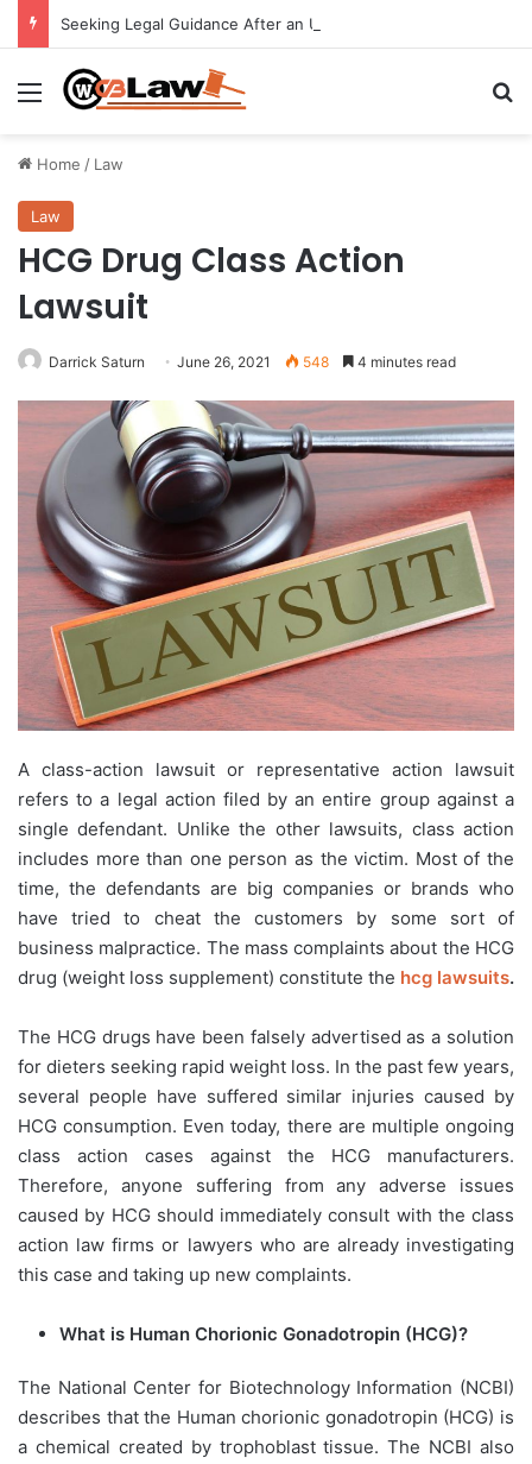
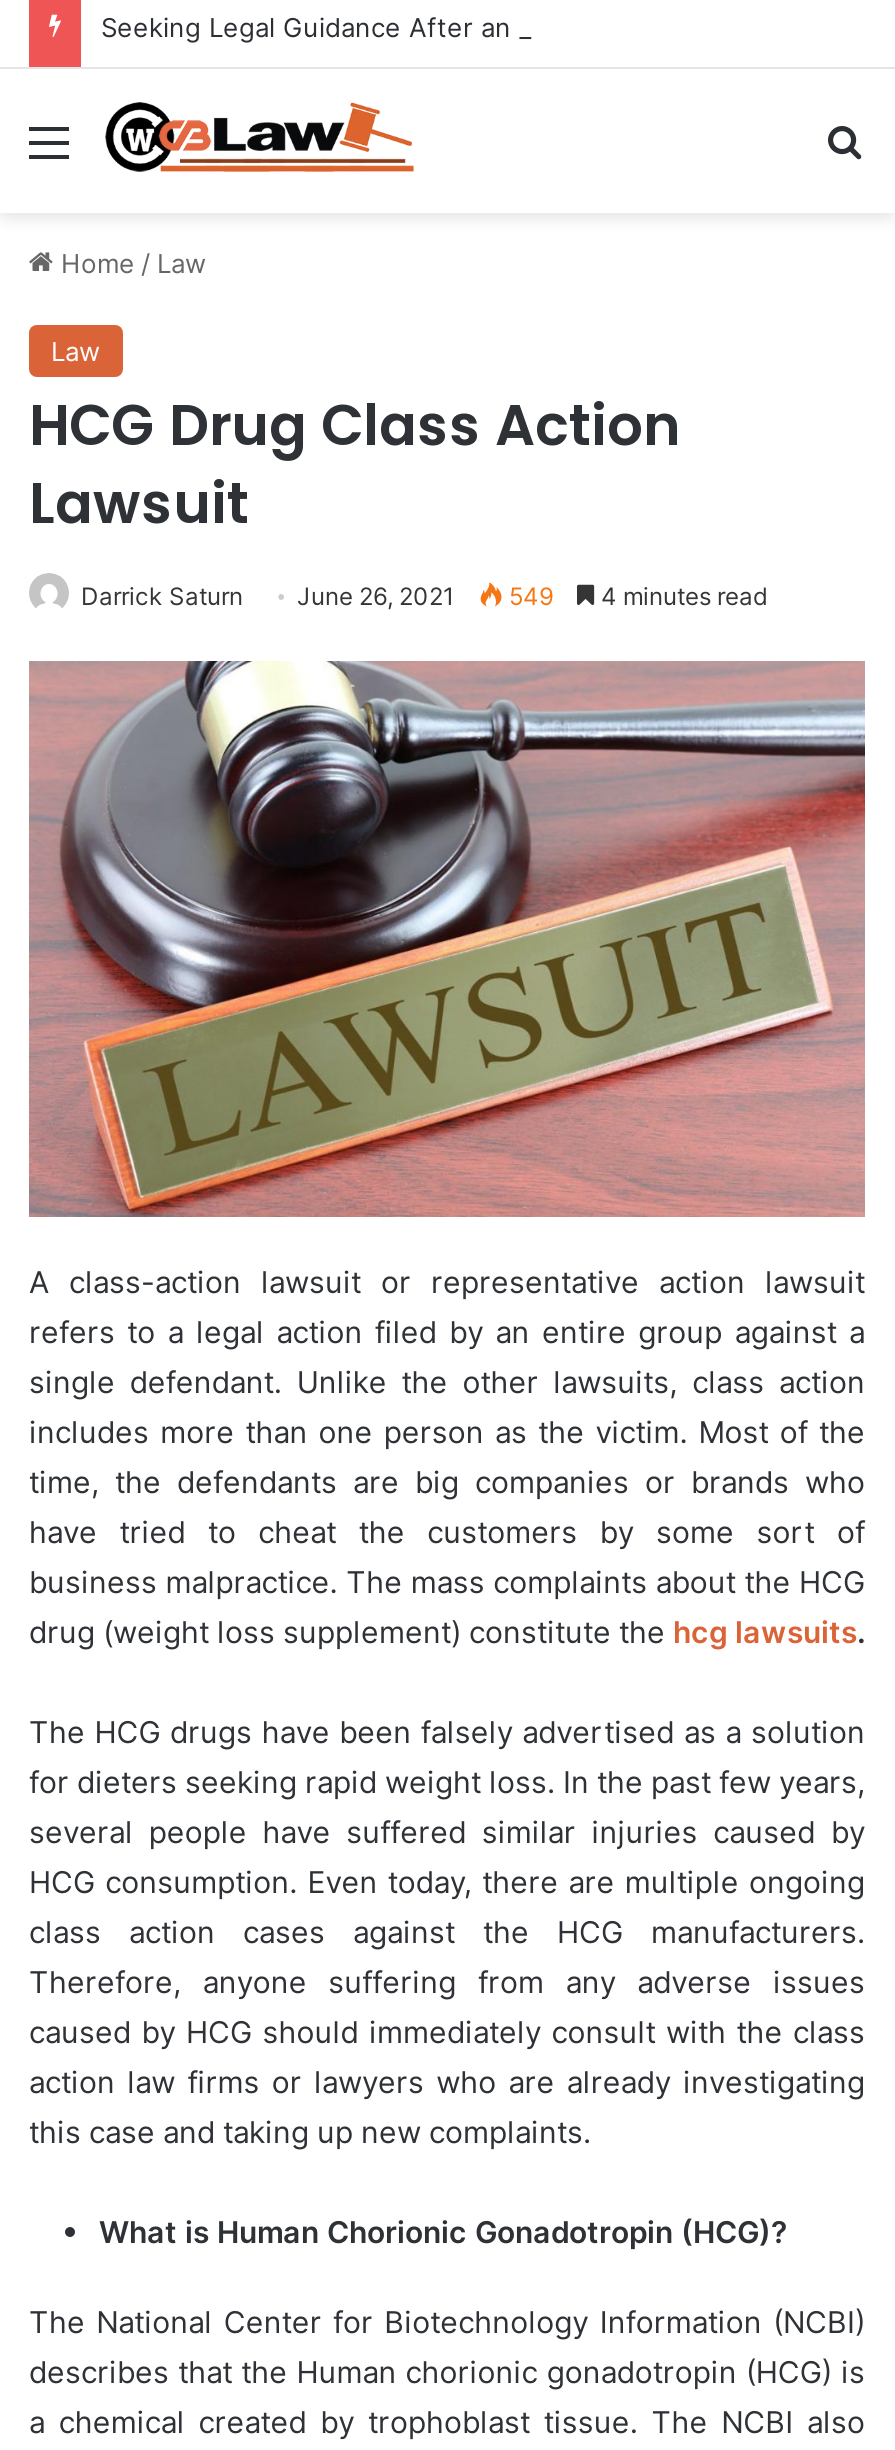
- Darrick Saturn June 26, 2021 548 4 minutes read
+ Darrick Saturn June 26, 2021 549 4 minutes read
